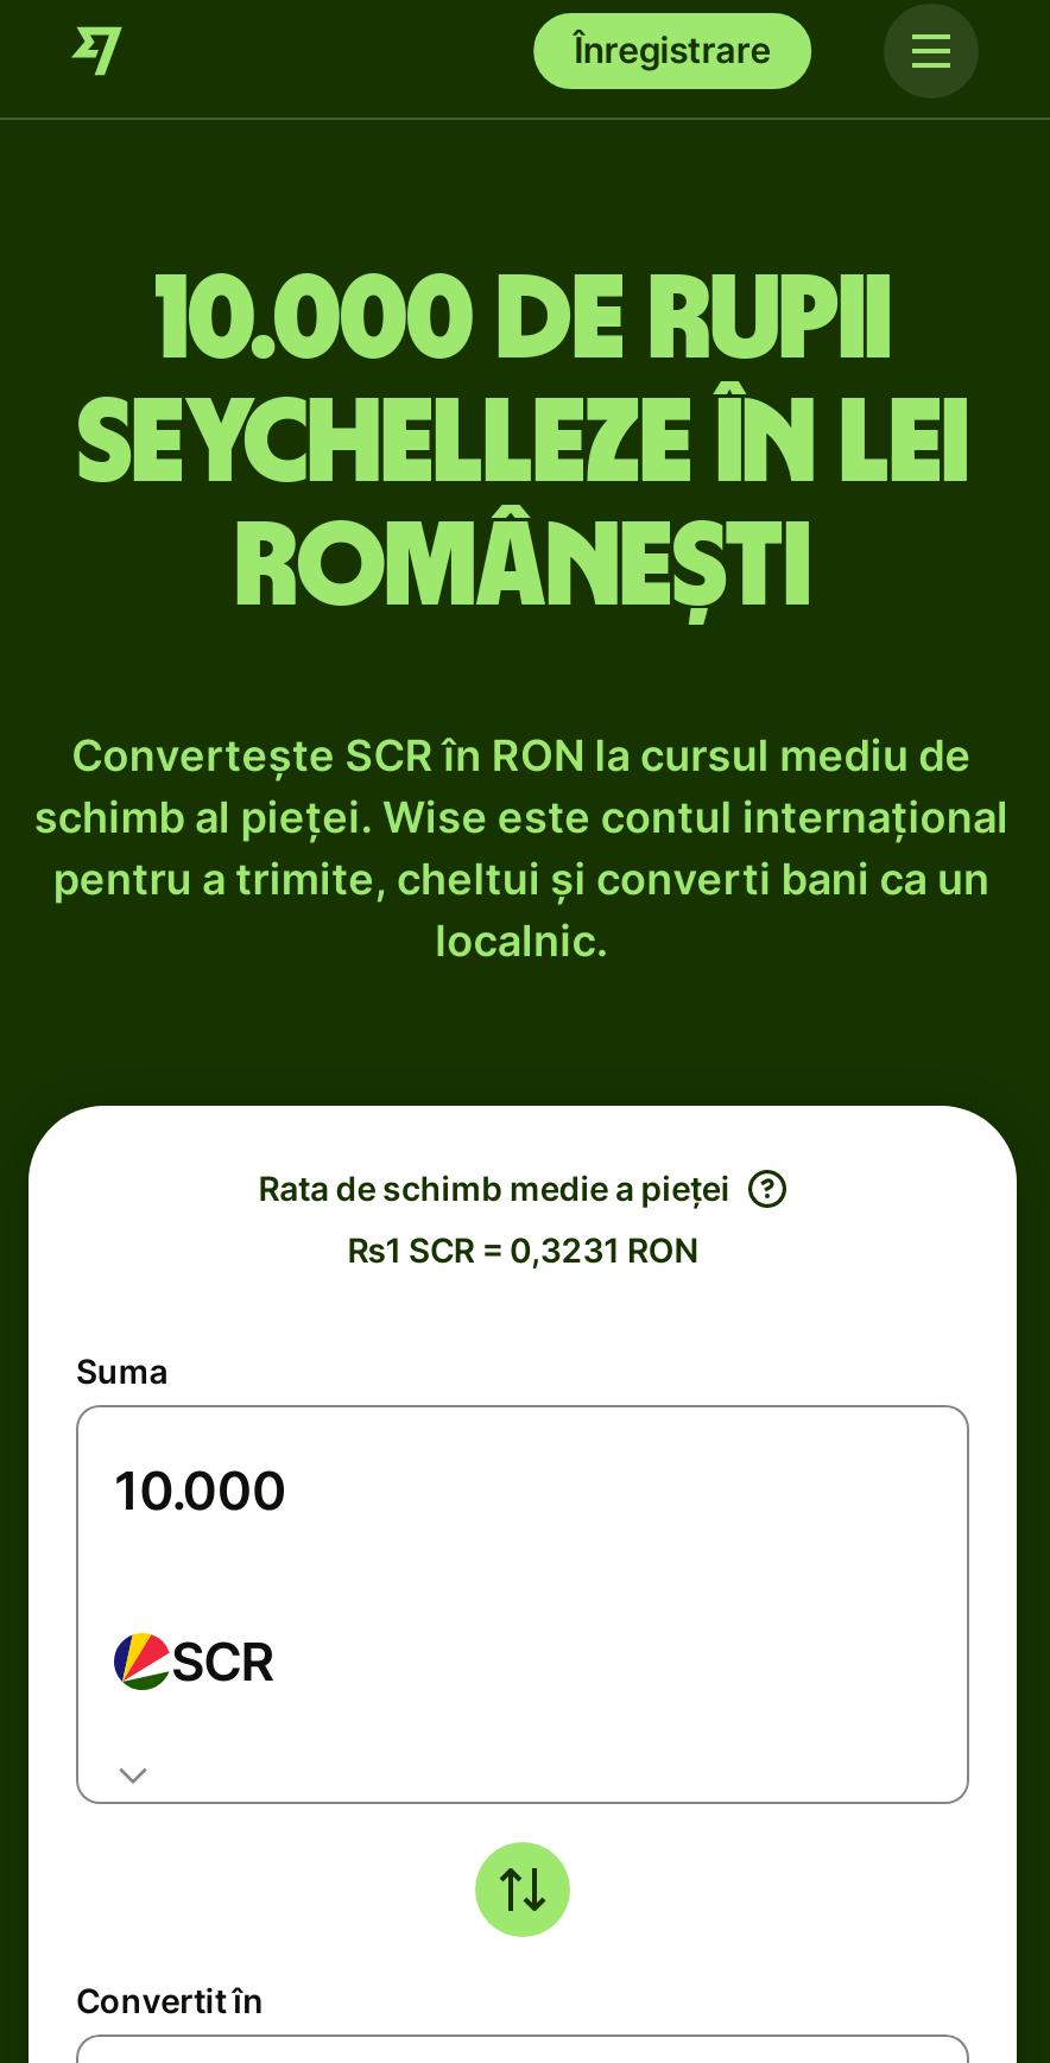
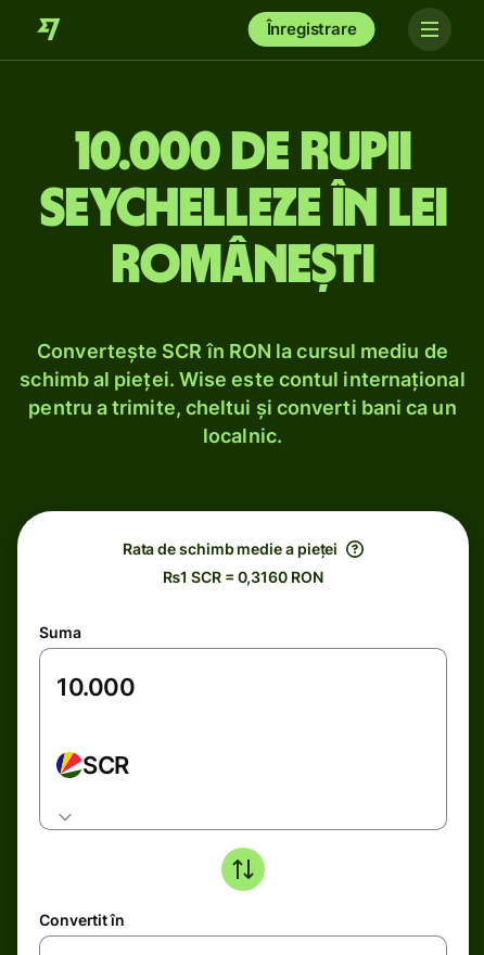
- ₨1 SCR = 0,3231 RON
+ ₨1 SCR = 0,3160 RON
